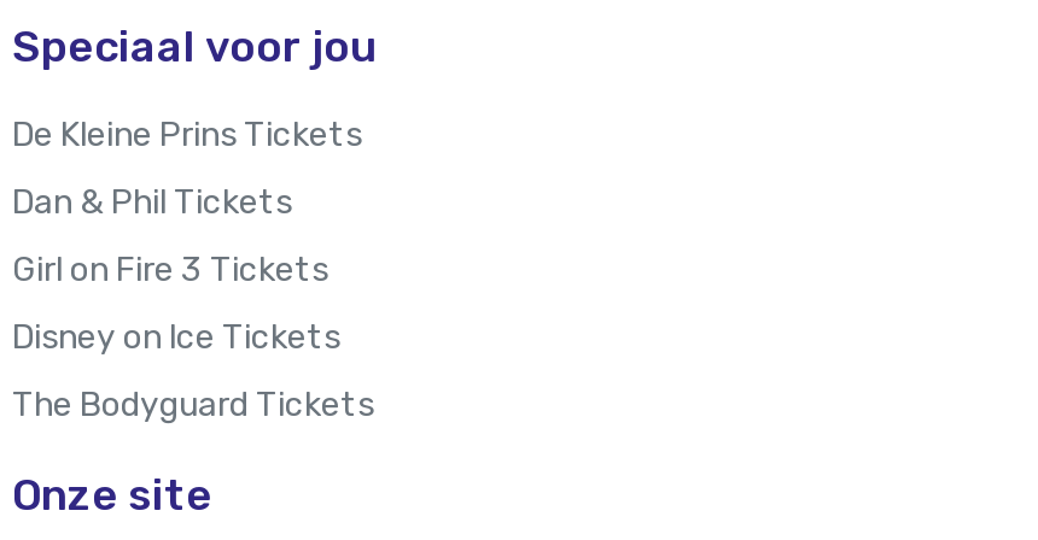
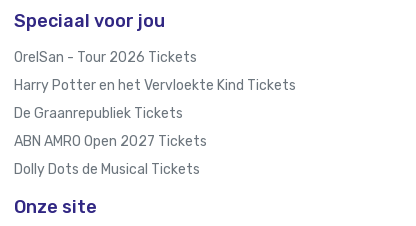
- De Kleine Prins Tickets
+ OrelSan - Tour 2026 Tickets

- Dan & Phil Tickets
+ Harry Potter en het Vervloekte Kind Tickets

- Girl on Fire 3 Tickets
+ De Graanrepubliek Tickets

- Disney on Ice Tickets
+ ABN AMRO Open 2027 Tickets

- The Bodyguard Tickets
+ Dolly Dots de Musical Tickets
